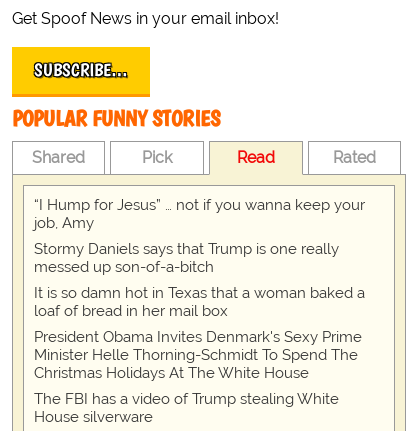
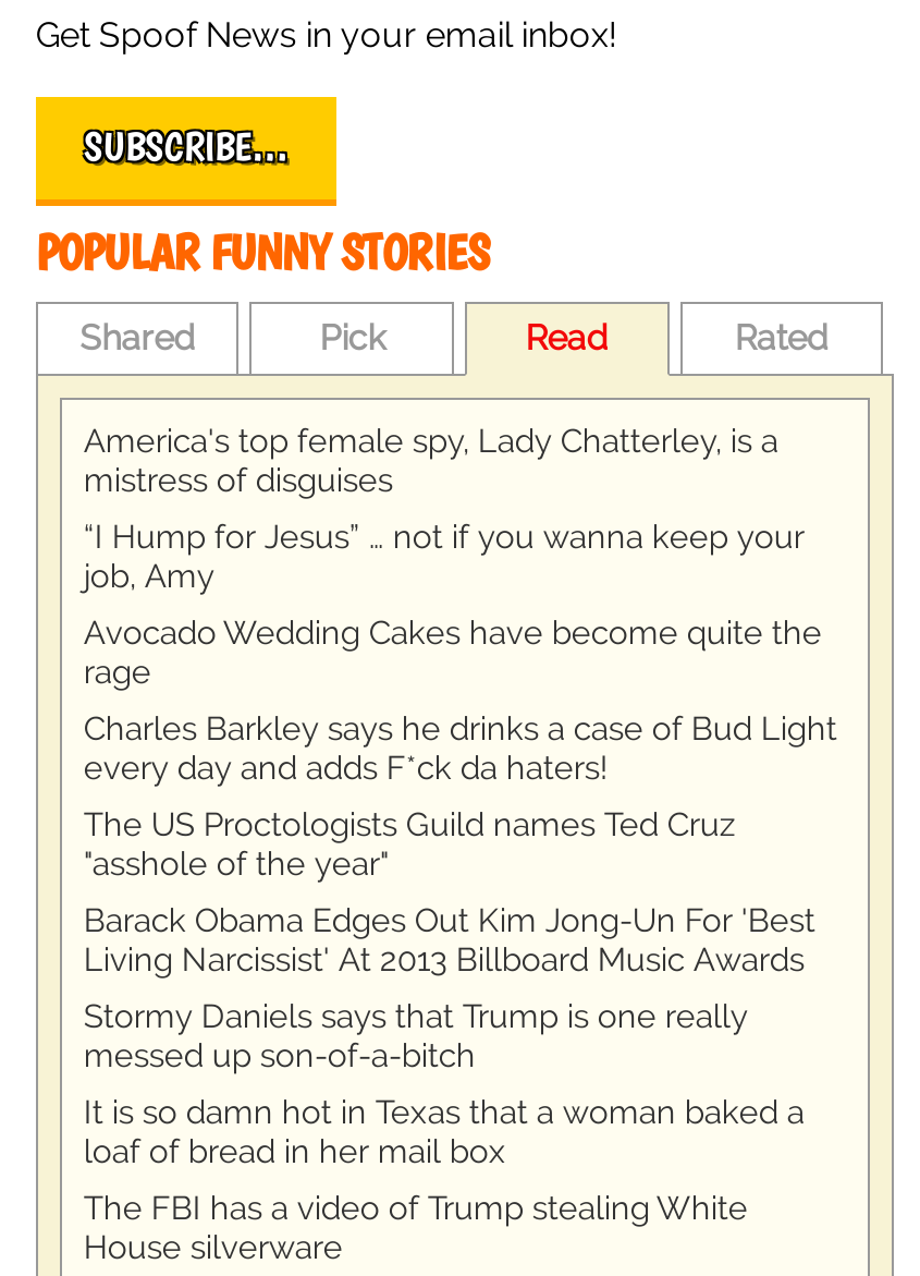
+ America's top female spy, Lady Chatterley, is a
+ mistress of disguises

+ Avocado Wedding Cakes have become quite the
+ rage
+ Charles Barkley says he drinks a case of Bud Light
+ every day and adds F*ck da haters!
+ The US Proctologists Guild names Ted Cruz
+ "asshole of the year"
+ Barack Obama Edges Out Kim Jong-Un For 'Best
+ Living Narcissist' At 2013 Billboard Music Awards

moved down: Stormy Daniels says that Trump is one really | messed up son-of-a-bitch | It is so damn hot in Texas that a woman baked a | loaf of bread in her mail box

- President Obama Invites Denmark's Sexy Prime
- Minister Helle Thorning-Schmidt To Spend The
- Christmas Holidays At The White House
